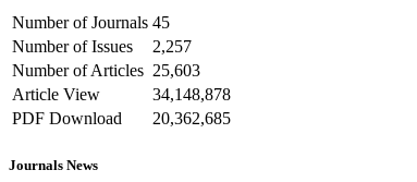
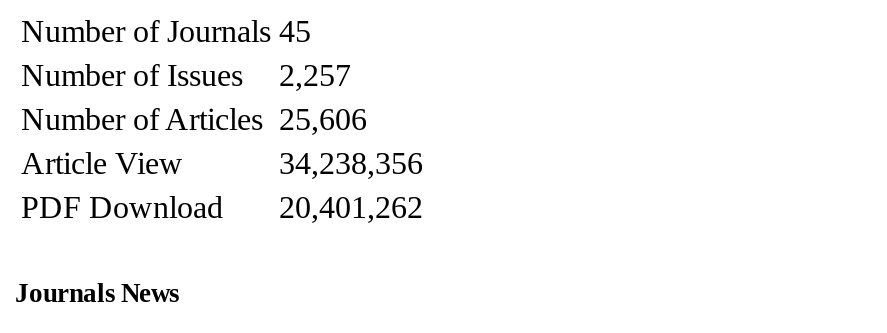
- Number of Articles 25,603
+ Number of Articles 25,606

- 34,148,878
+ 34,238,356

- PDF Download 20,362,685
+ PDF Download 20,401,262
